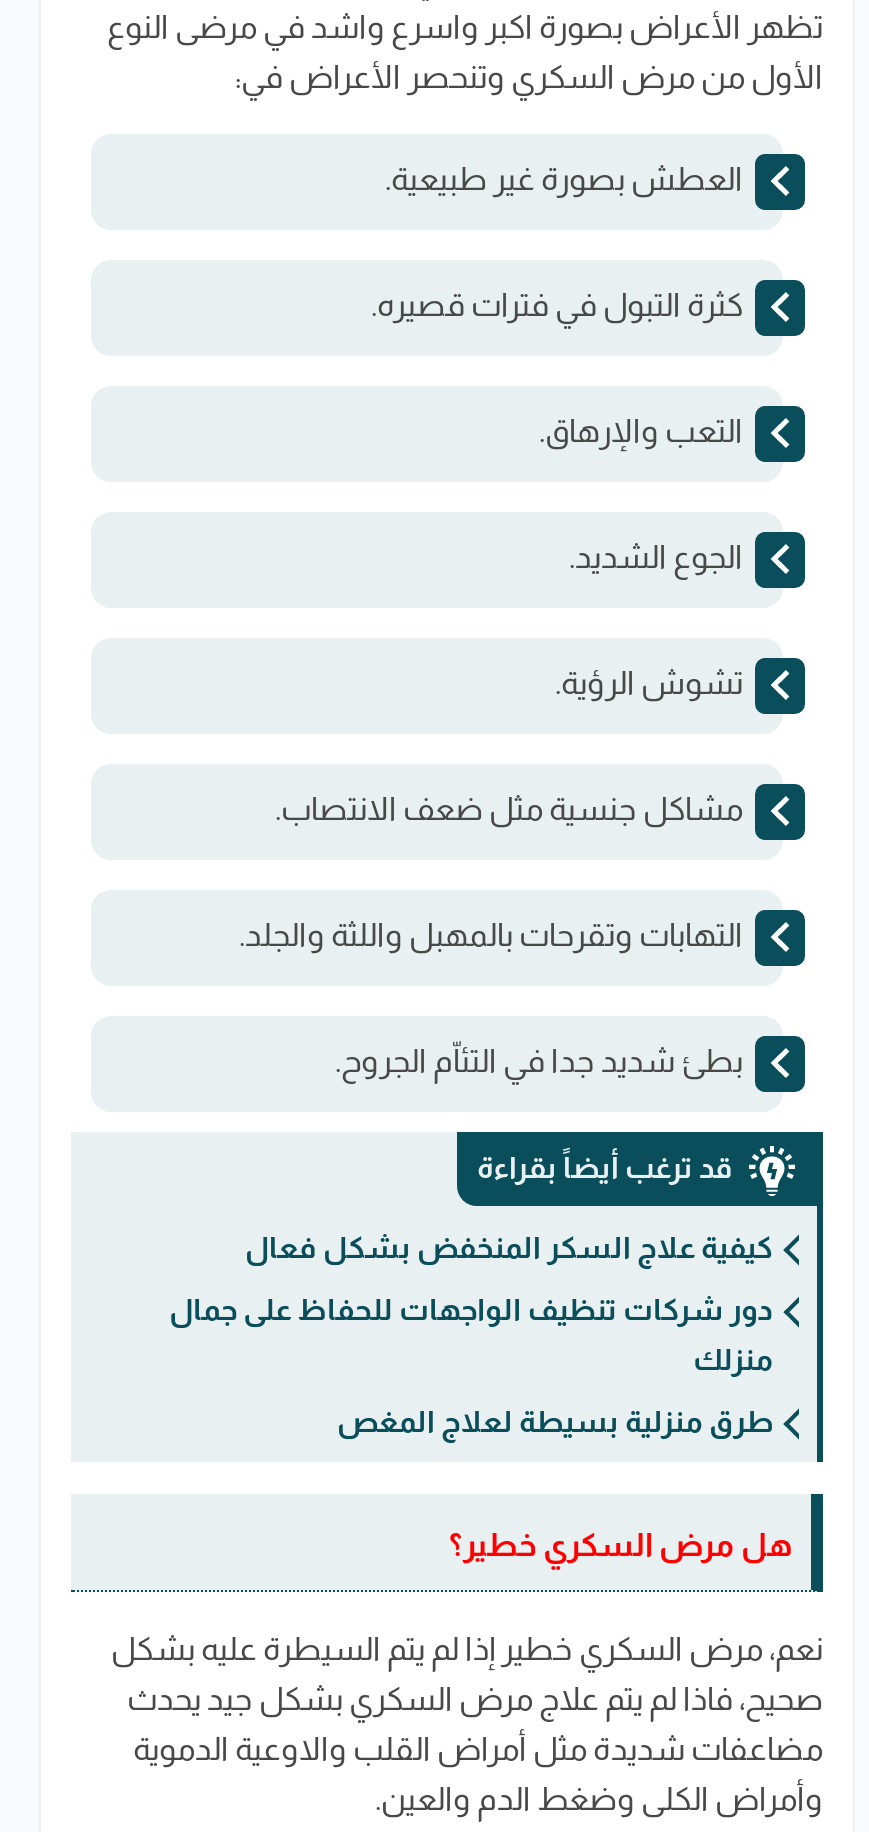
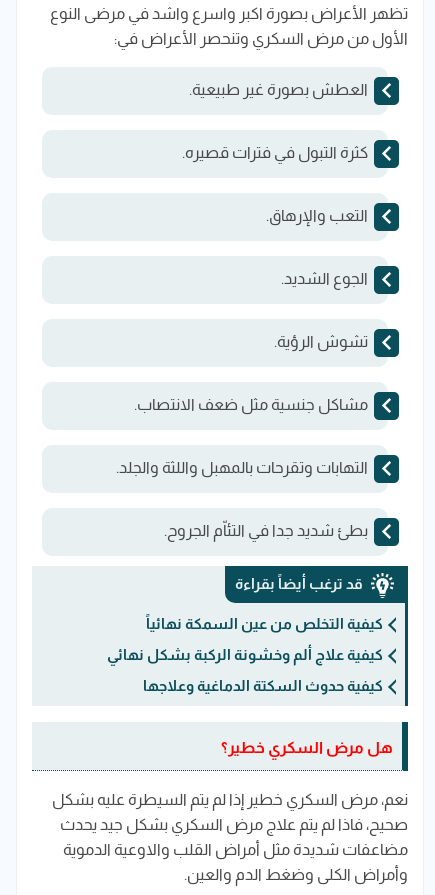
- كيفية علاج السكر المنخفض بشكل فعال
- دور شركات تنظيف الواجهات للحفاظ على جمال
- منزلك
- طرق منزلية بسيطة لعلاج المغص
+ كيفية التخلص من عين السمكة نهائياً
+ كيفية علاج ألم وخشونة الركبة بشكل نهائي
+ كيفية حدوث السكتة الدماغية وعلاجها
